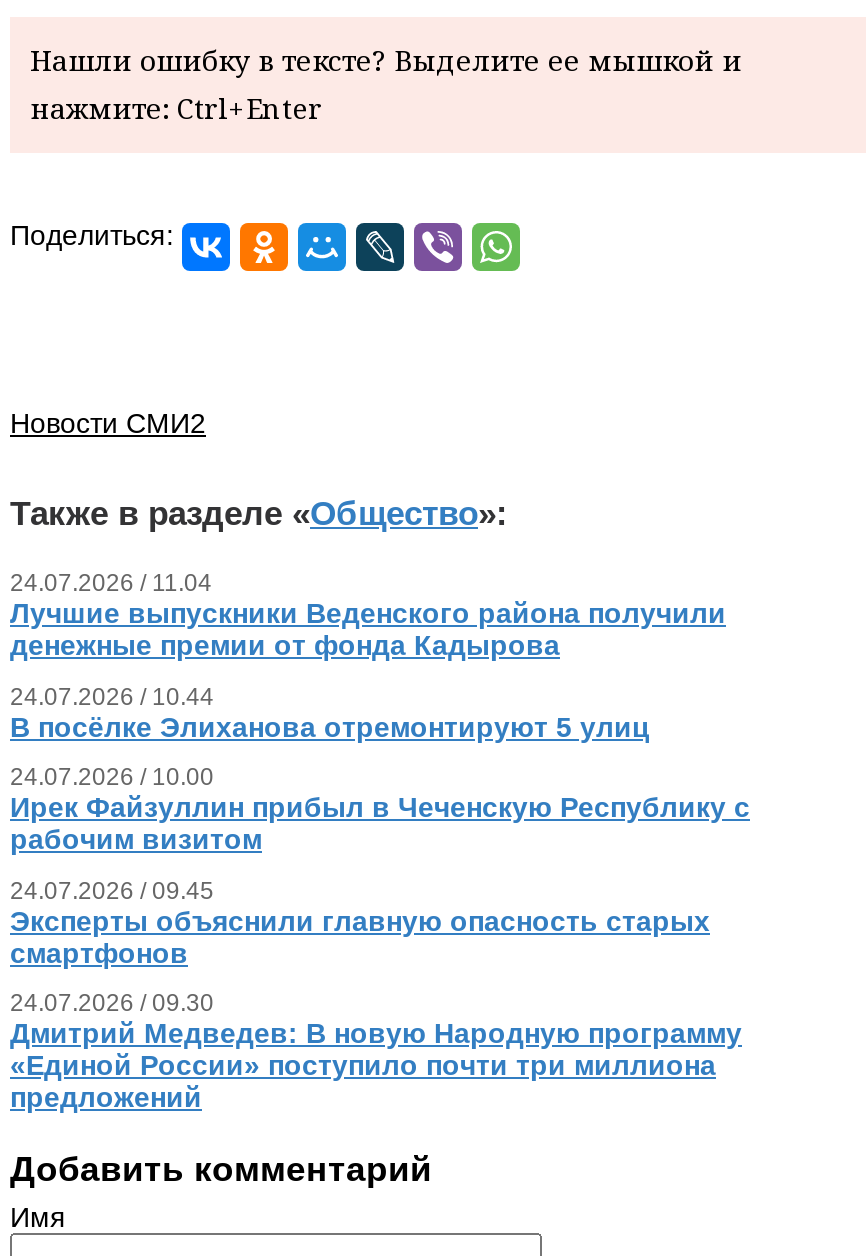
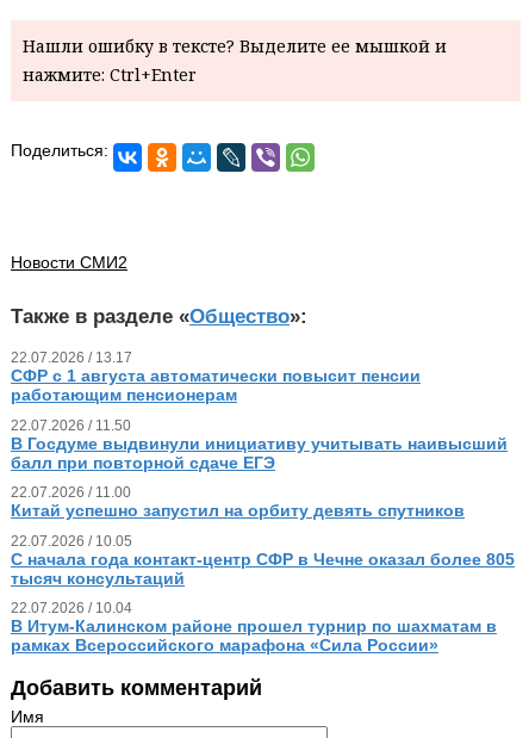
- 24.07.2026 / 11.04
- Лучшие выпускники Веденского района получили
- денежные премии от фонда Кадырова
+ 22.07.2026 / 13.17
+ СФР с 1 августа автоматически повысит пенсии
+ работающим пенсионерам

- 24.07.2026 / 10.44
- В посёлке Элиханова отремонтируют 5 улиц
+ 22.07.2026 / 11.50
+ В Госдуме выдвинули инициативу учитывать наивысший
+ балл при повторной сдаче ЕГЭ

- 24.07.2026 / 10.00
- Ирек Файзуллин прибыл в Чеченскую Республику с
- рабочим визитом
+ 22.07.2026 / 11.00
+ Китай успешно запустил на орбиту девять спутников

- 24.07.2026 / 09.45
- Эксперты объяснили главную опасность старых
- смартфонов
+ 22.07.2026 / 10.05
+ С начала года контакт-центр СФР в Чечне оказал более 805
+ тысяч консультаций

- 24.07.2026 / 09.30
- Дмитрий Медведев: В новую Народную программу
- «Единой России» поступило почти три миллиона
- предложений
+ 22.07.2026 / 10.04
+ В Итум-Калинском районе прошел турнир по шахматам в
+ рамках Всероссийского марафона «Сила России»
